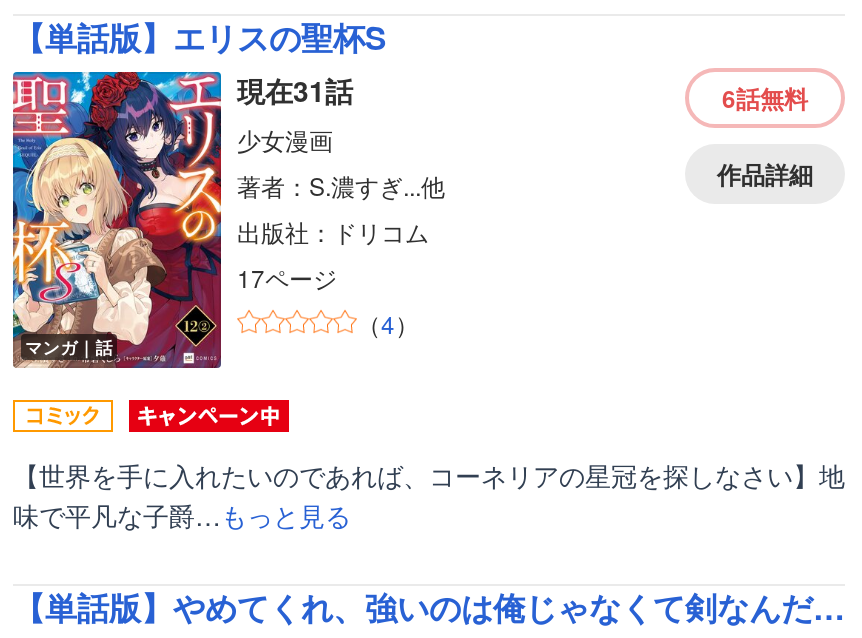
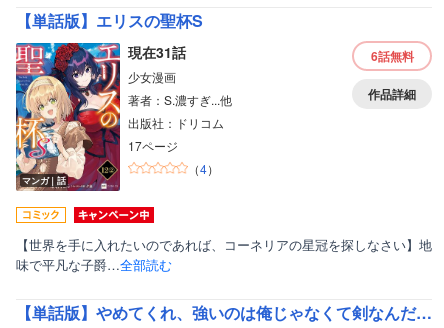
- 味で平凡な子爵…もっと見る
+ 味で平凡な子爵…全部読む
